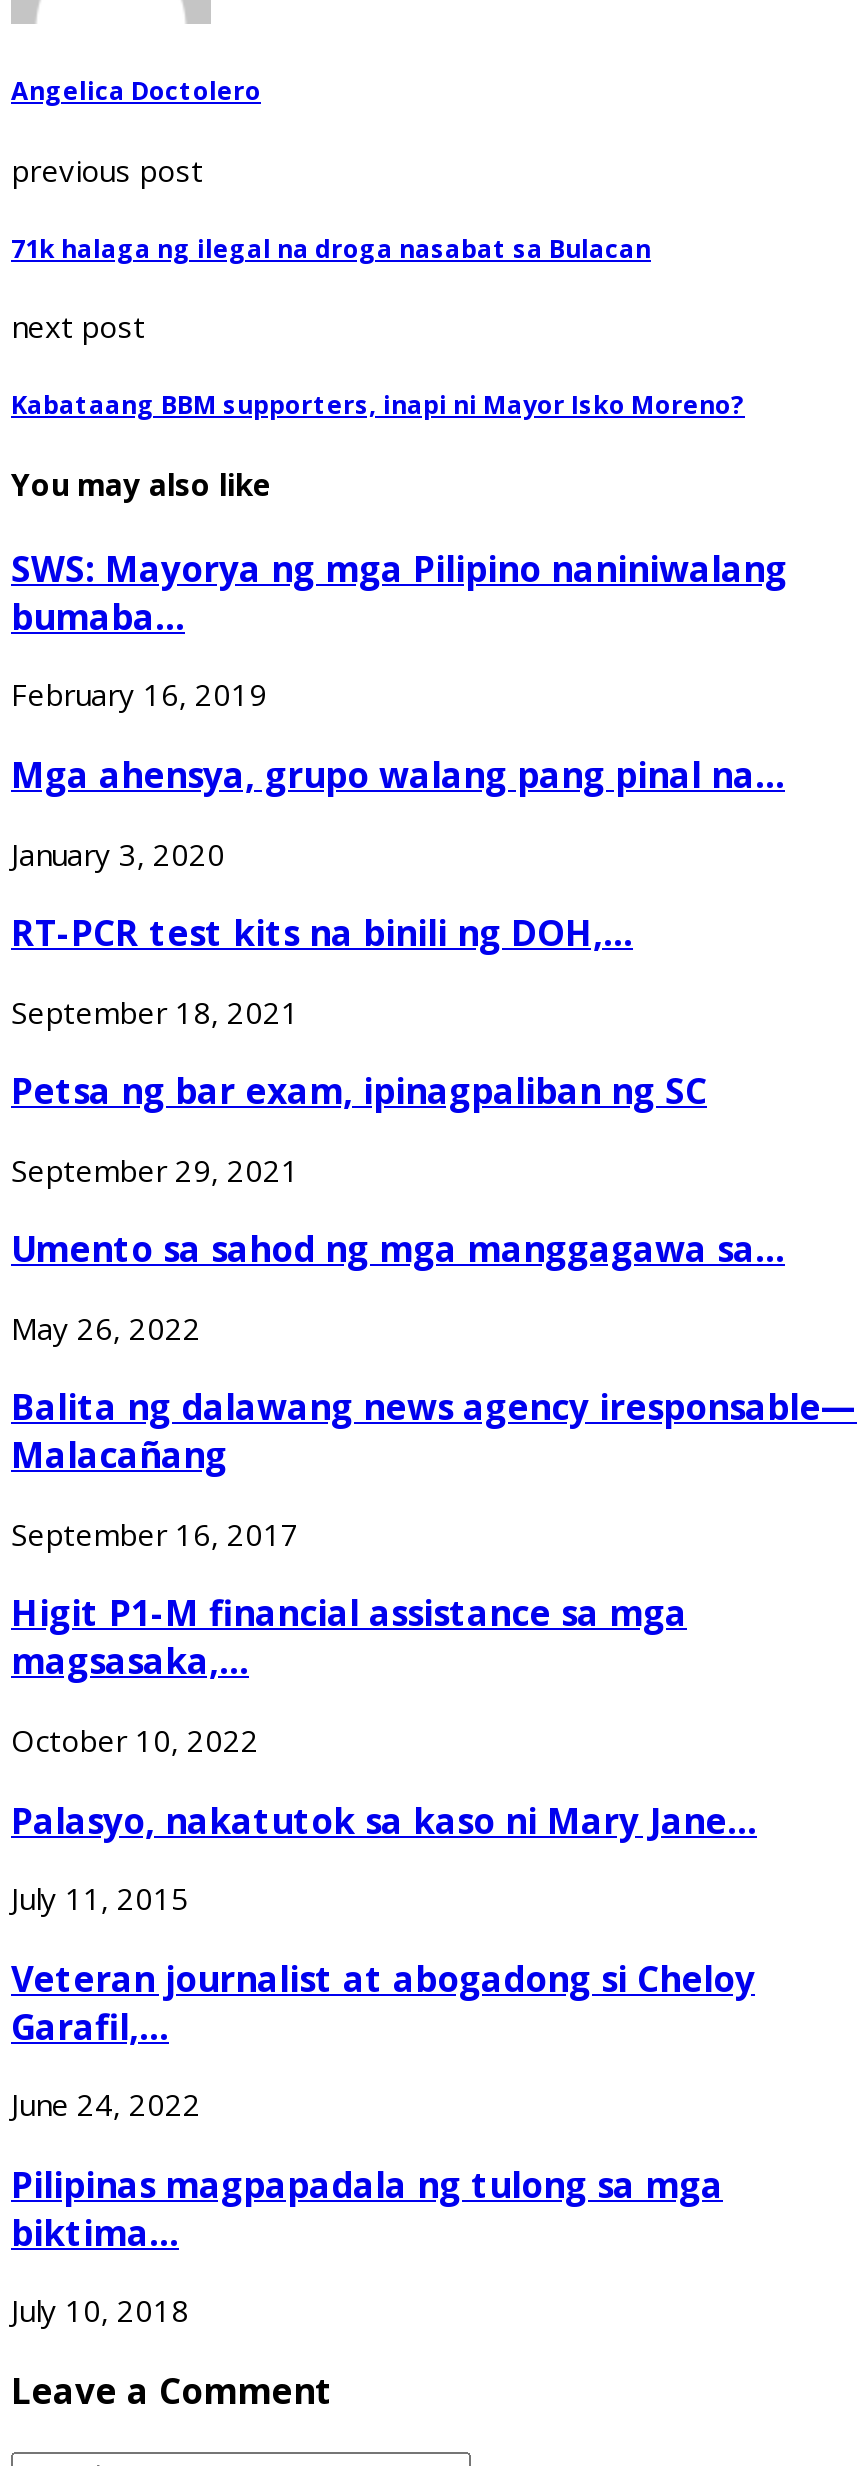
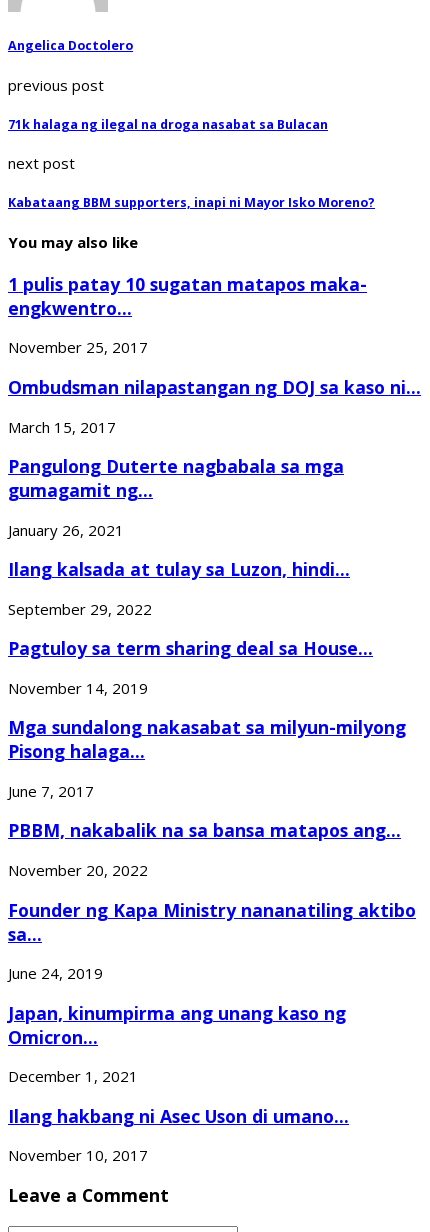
- SWS: Mayorya ng mga Pilipino naniniwalang
- bumaba...
+ 1 pulis patay 10 sugatan matapos maka-
+ engkwentro...

- February 16, 2019
+ November 25, 2017

- Mga ahensya, grupo walang pang pinal na...
+ Ombudsman nilapastangan ng DOJ sa kaso ni...

- January 3, 2020
+ March 15, 2017

- RT-PCR test kits na binili ng DOH,...
+ Pangulong Duterte nagbabala sa mga
+ gumagamit ng...

- September 18, 2021
+ January 26, 2021

- Petsa ng bar exam, ipinagpaliban ng SC
+ Ilang kalsada at tulay sa Luzon, hindi...

- September 29, 2021
+ September 29, 2022

- Umento sa sahod ng mga manggagawa sa...
+ Pagtuloy sa term sharing deal sa House...

- May 26, 2022
+ November 14, 2019

- Balita ng dalawang news agency iresponsable—
- Malacañang
+ Mga sundalong nakasabat sa milyun-milyong
+ Pisong halaga...

- September 16, 2017
+ June 7, 2017

- Higit P1-M financial assistance sa mga
- magsasaka,...
+ PBBM, nakabalik na sa bansa matapos ang...

- October 10, 2022
+ November 20, 2022

- Palasyo, nakatutok sa kaso ni Mary Jane...
+ Founder ng Kapa Ministry nananatiling aktibo
+ sa...

- July 11, 2015
+ June 24, 2019

- Veteran journalist at abogadong si Cheloy
- Garafil,...
+ Japan, kinumpirma ang unang kaso ng
+ Omicron...

- June 24, 2022
+ December 1, 2021

- Pilipinas magpapadala ng tulong sa mga
- biktima...
+ Ilang hakbang ni Asec Uson di umano...

- July 10, 2018
+ November 10, 2017
